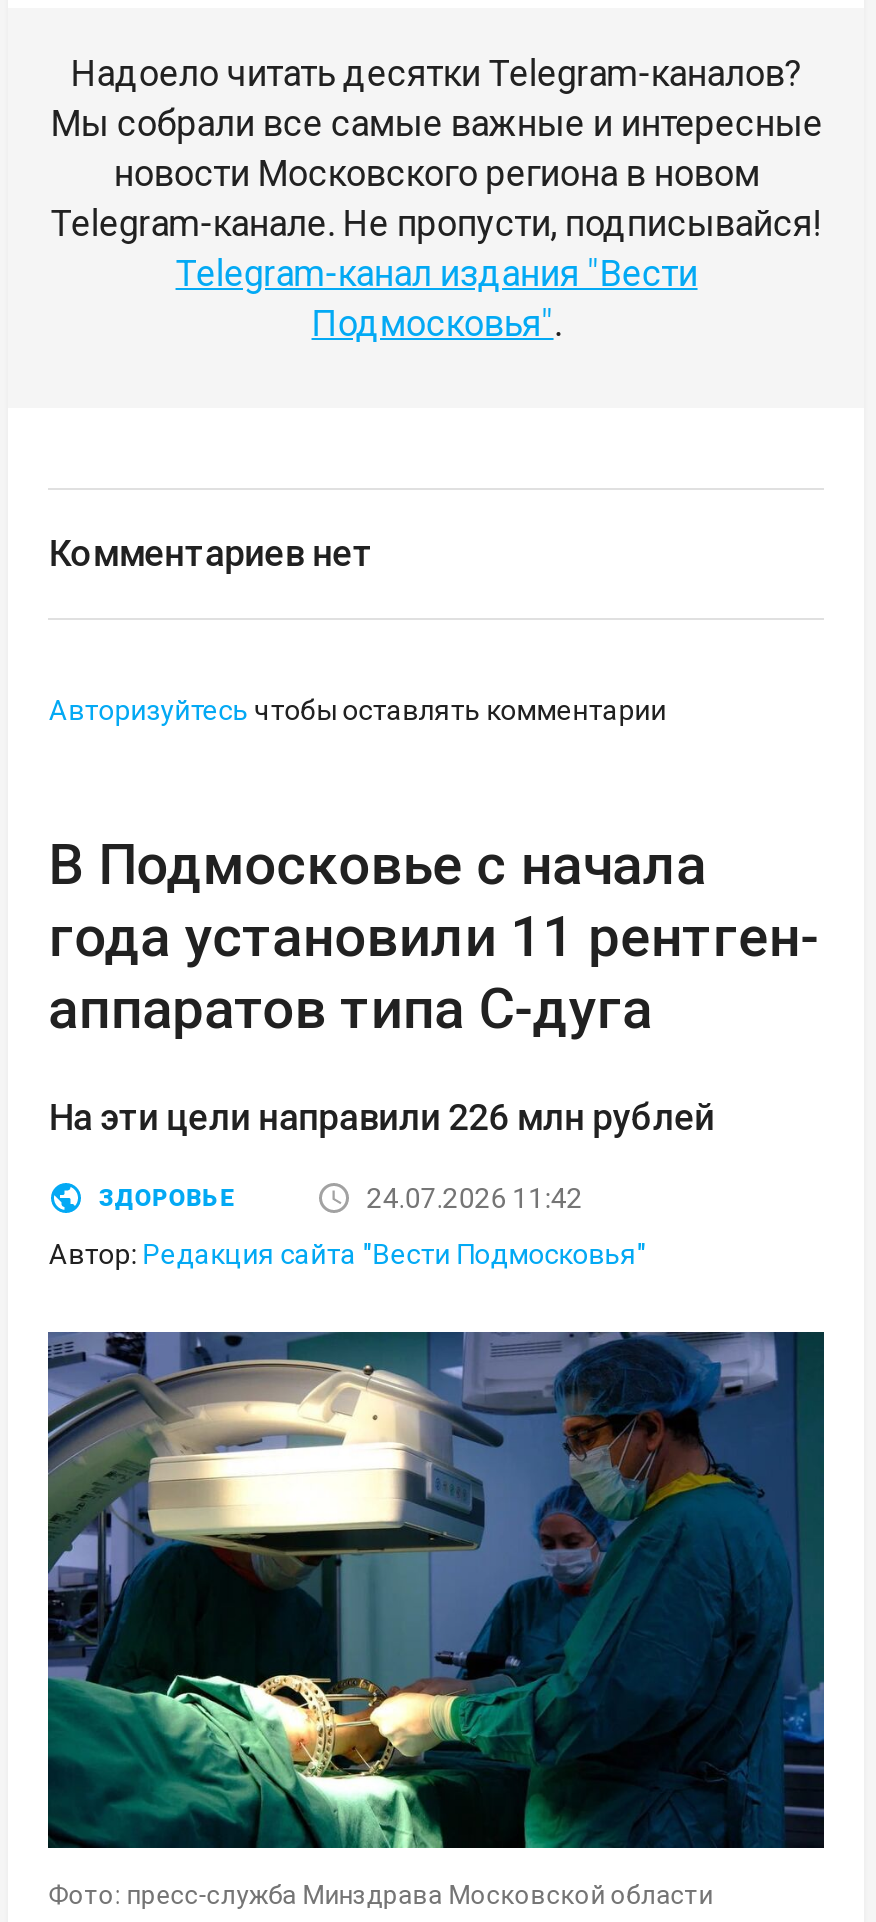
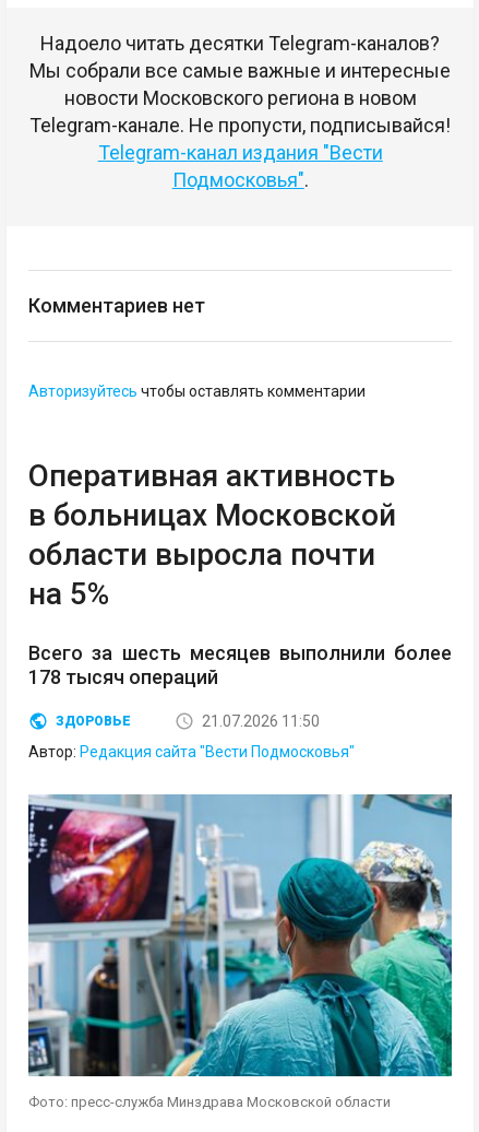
- В Подмосковье с начала
- года установили 11 рентген-
- аппаратов типа С-дуга
+ Оперативная активность
+ в больницах Московской
+ области выросла почти
+ на 5%

- На эти цели направили 226 млн рублей
+ Всего за шесть месяцев выполнили более
+ 178 тысяч операций

- 24.07.2026 11:42
+ 21.07.2026 11:50

- [image]
+ [image]
